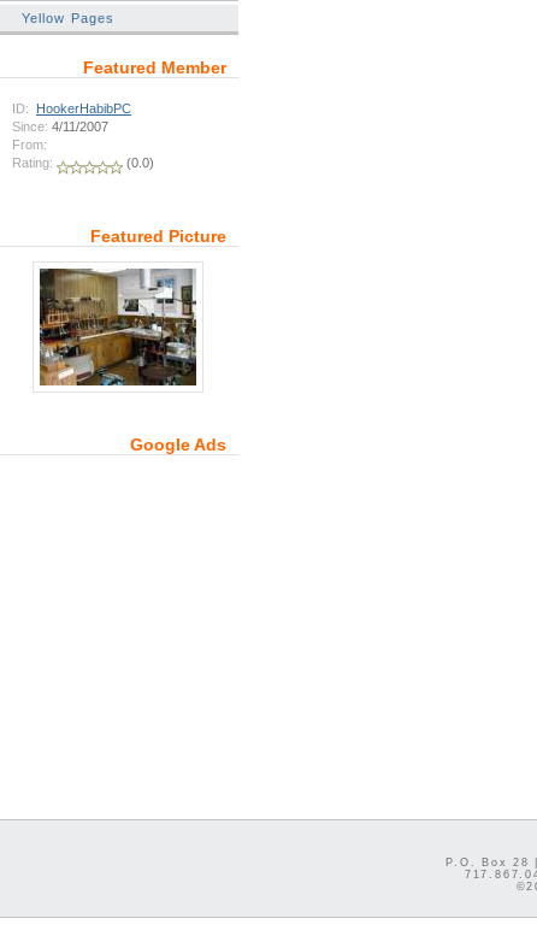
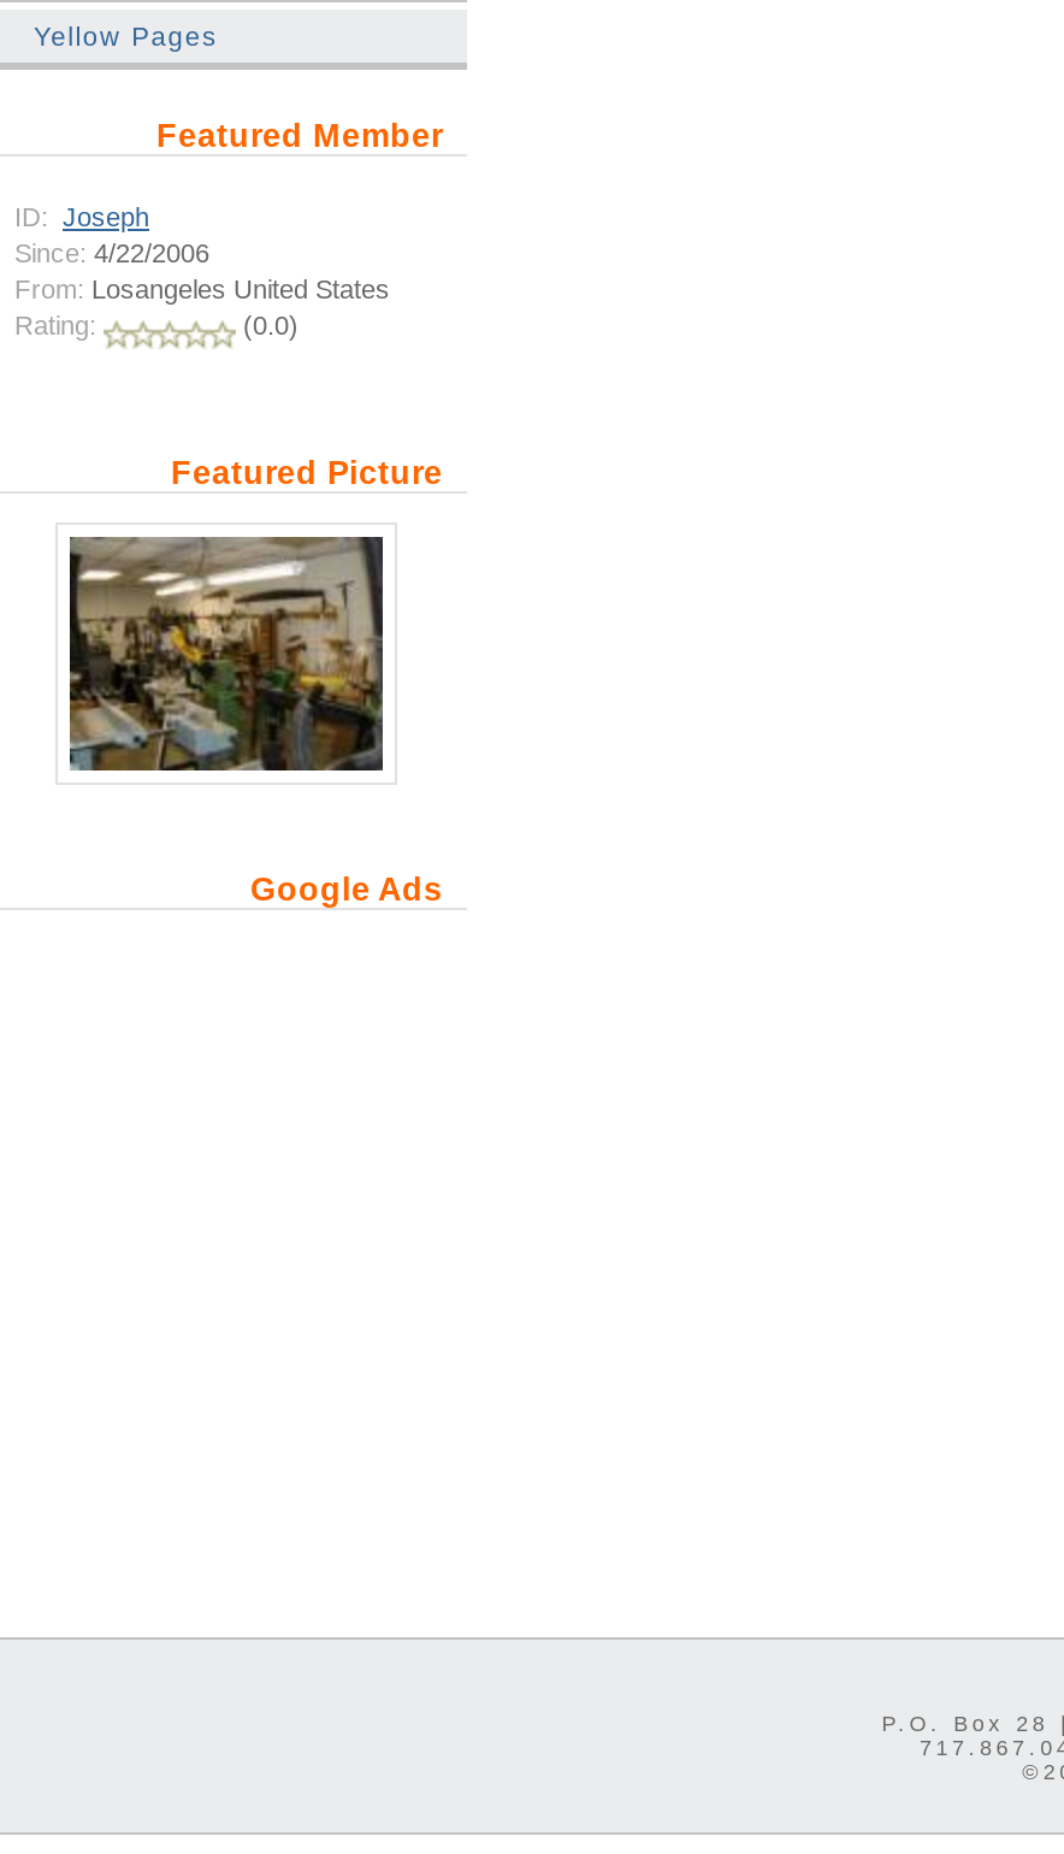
- ID: HookerHabibPC
- Since: 4/11/2007
- From:
+ ID: Joseph
+ Since: 4/22/2006
+ From: Losangeles United States

- [image]
+ [image]
